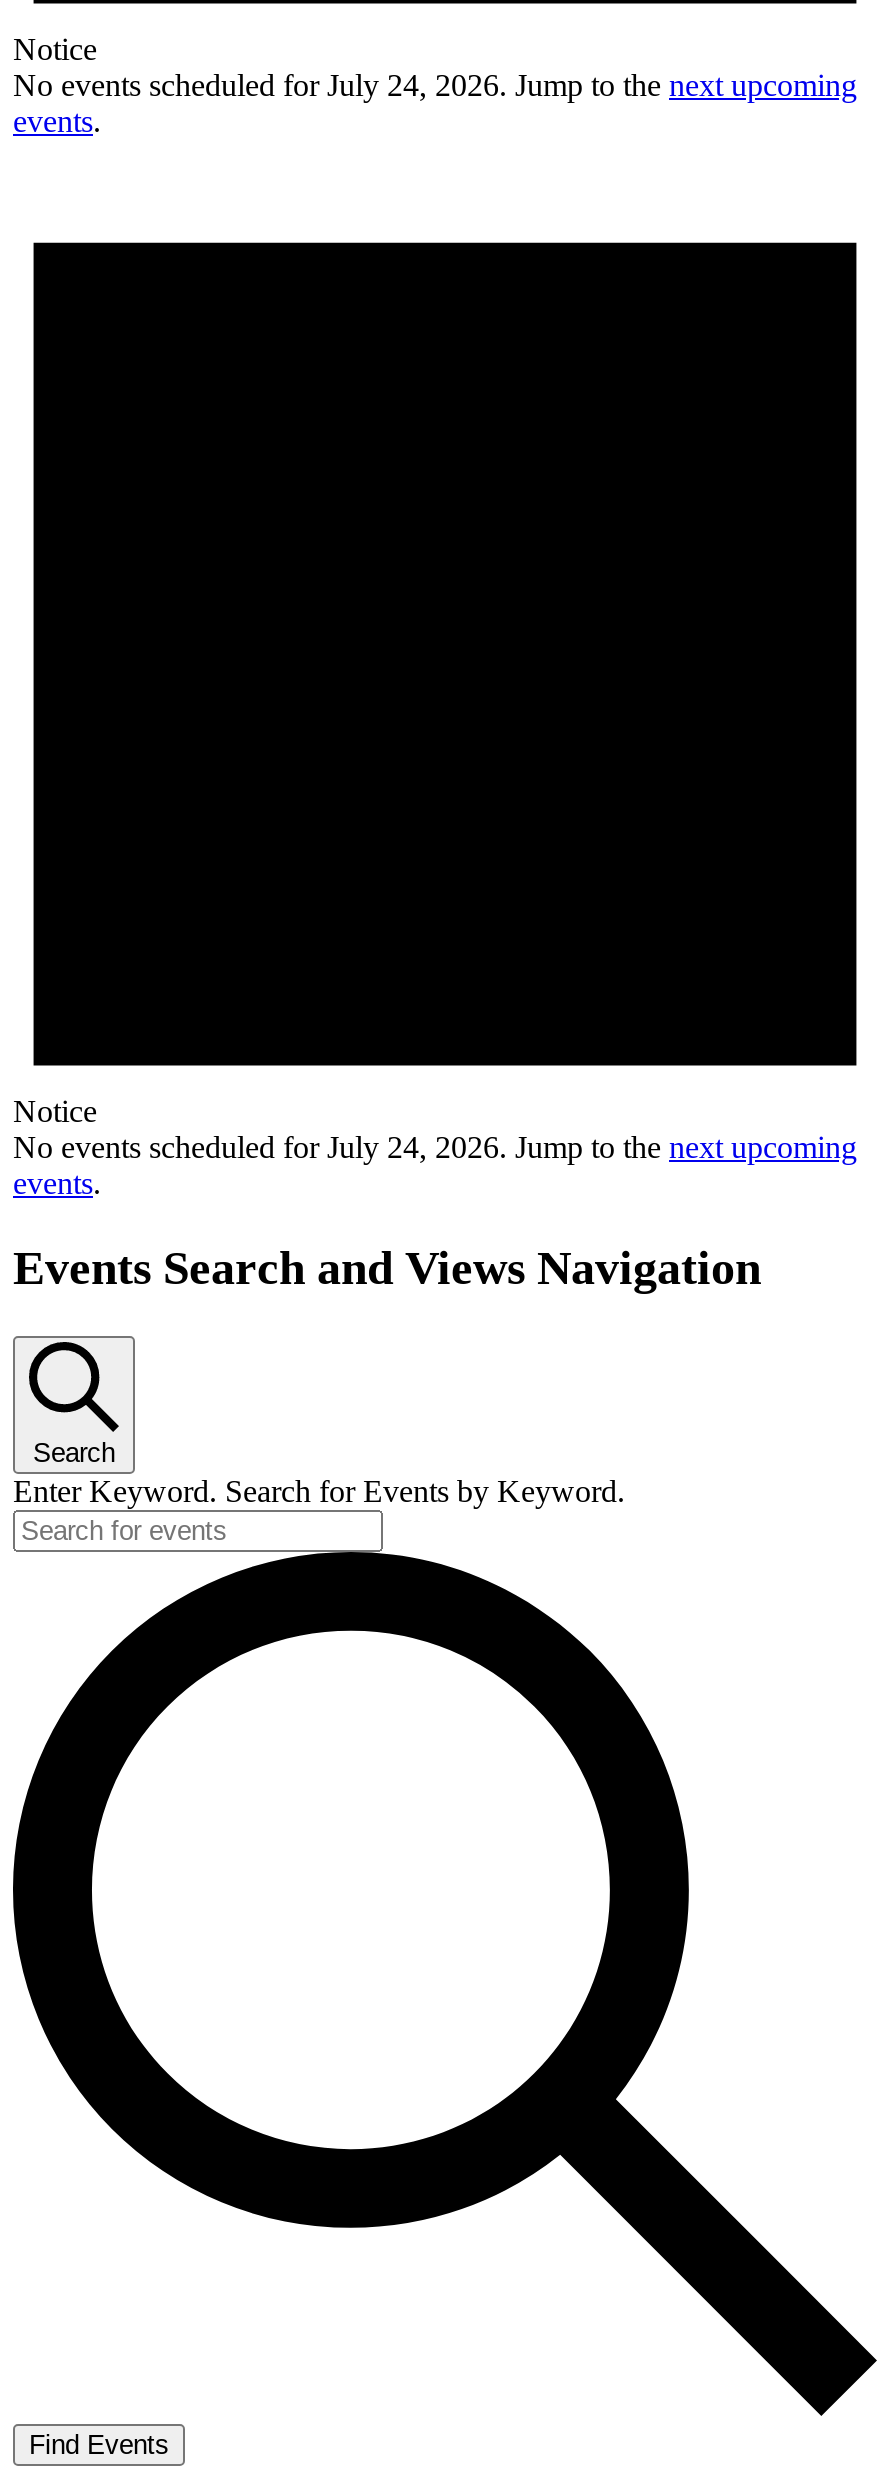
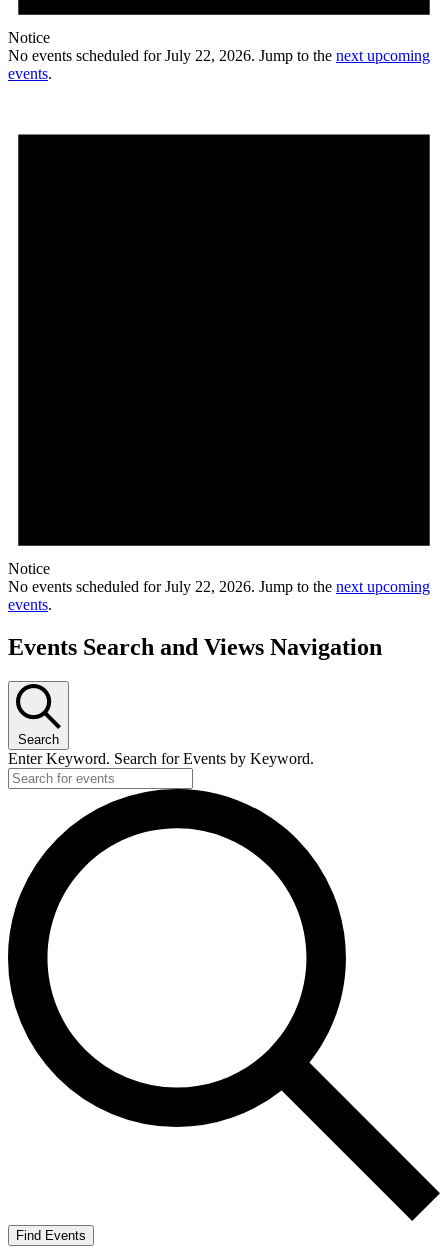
- No events scheduled for July 24, 2026. Jump to the next upcoming
+ No events scheduled for July 22, 2026. Jump to the next upcoming

- No events scheduled for July 24, 2026. Jump to the next upcoming
+ No events scheduled for July 22, 2026. Jump to the next upcoming
